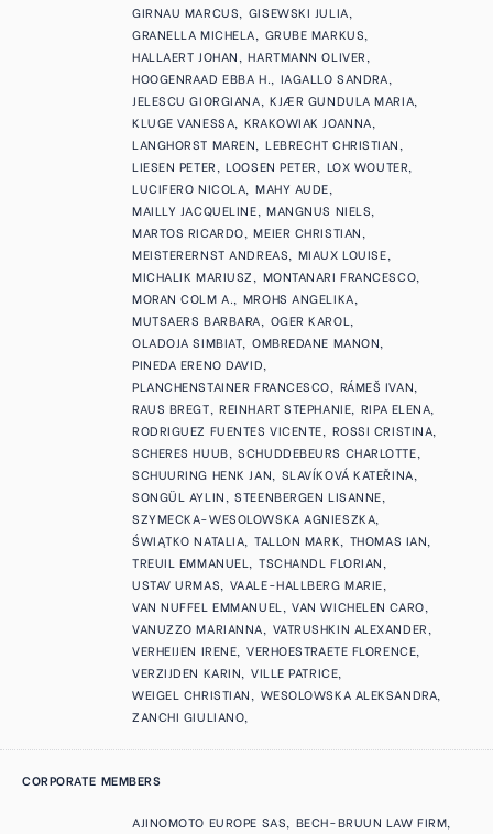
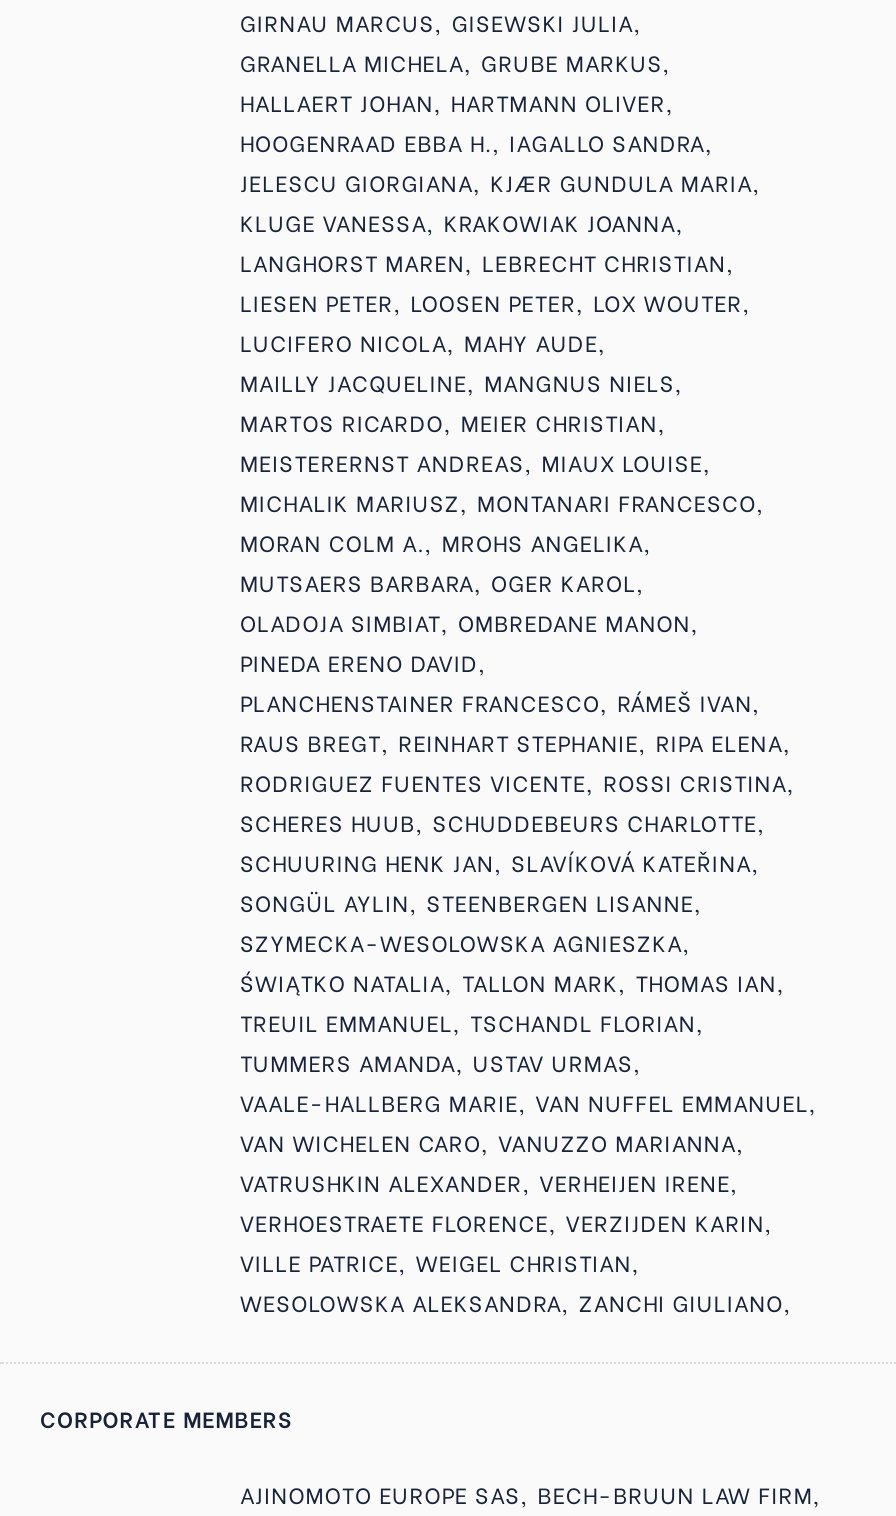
- USTAV URMAS VAALE-HALLBERG MARIE
- VAN NUFFEL EMMANUEL VAN WICHELEN CARO
- VANUZZO MARIANNA VATRUSHKIN ALEXANDER
- VERHEIJEN IRENE VERHOESTRAETE FLORENCE
- VERZIJDEN KARIN VILLE PATRICE
- WEIGEL CHRISTIAN WESOLOWSKA ALEKSANDRA
- ZANCHI GIULIANO
+ TUMMERS AMANDA USTAV URMAS
+ VAALE-HALLBERG MARIE VAN NUFFEL EMMANUEL
+ VAN WICHELEN CARO VANUZZO MARIANNA
+ VATRUSHKIN ALEXANDER VERHEIJEN IRENE
+ VERHOESTRAETE FLORENCE VERZIJDEN KARIN
+ VILLE PATRICE WEIGEL CHRISTIAN
+ WESOLOWSKA ALEKSANDRA ZANCHI GIULIANO
